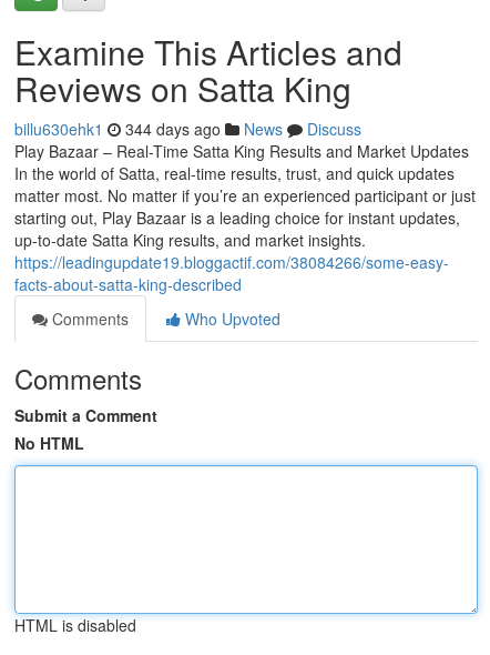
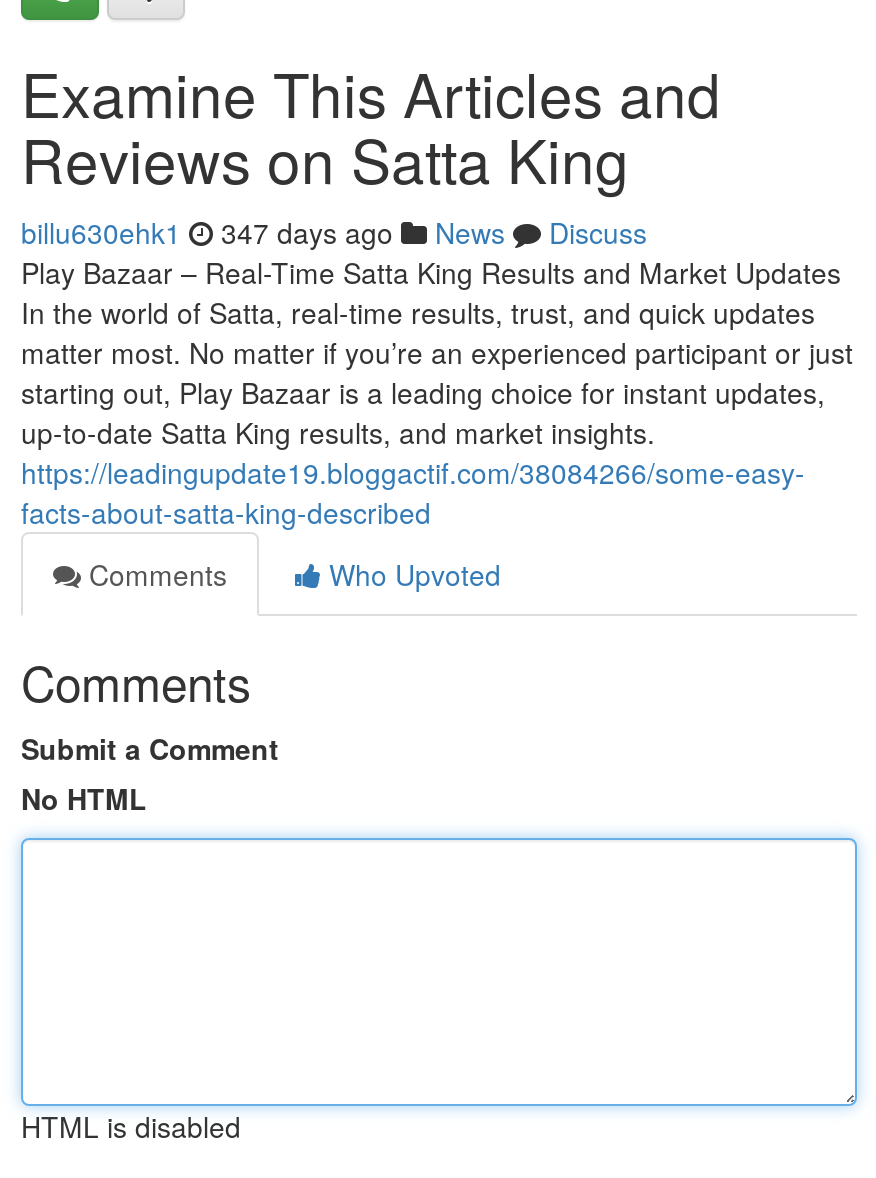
- billu630ehk1 344 days ago News Discuss
+ billu630ehk1 347 days ago News Discuss
